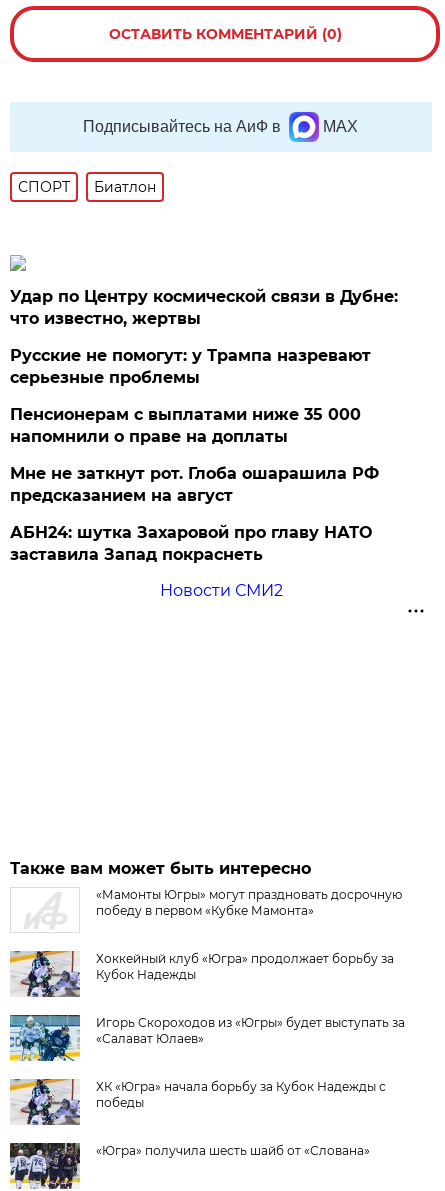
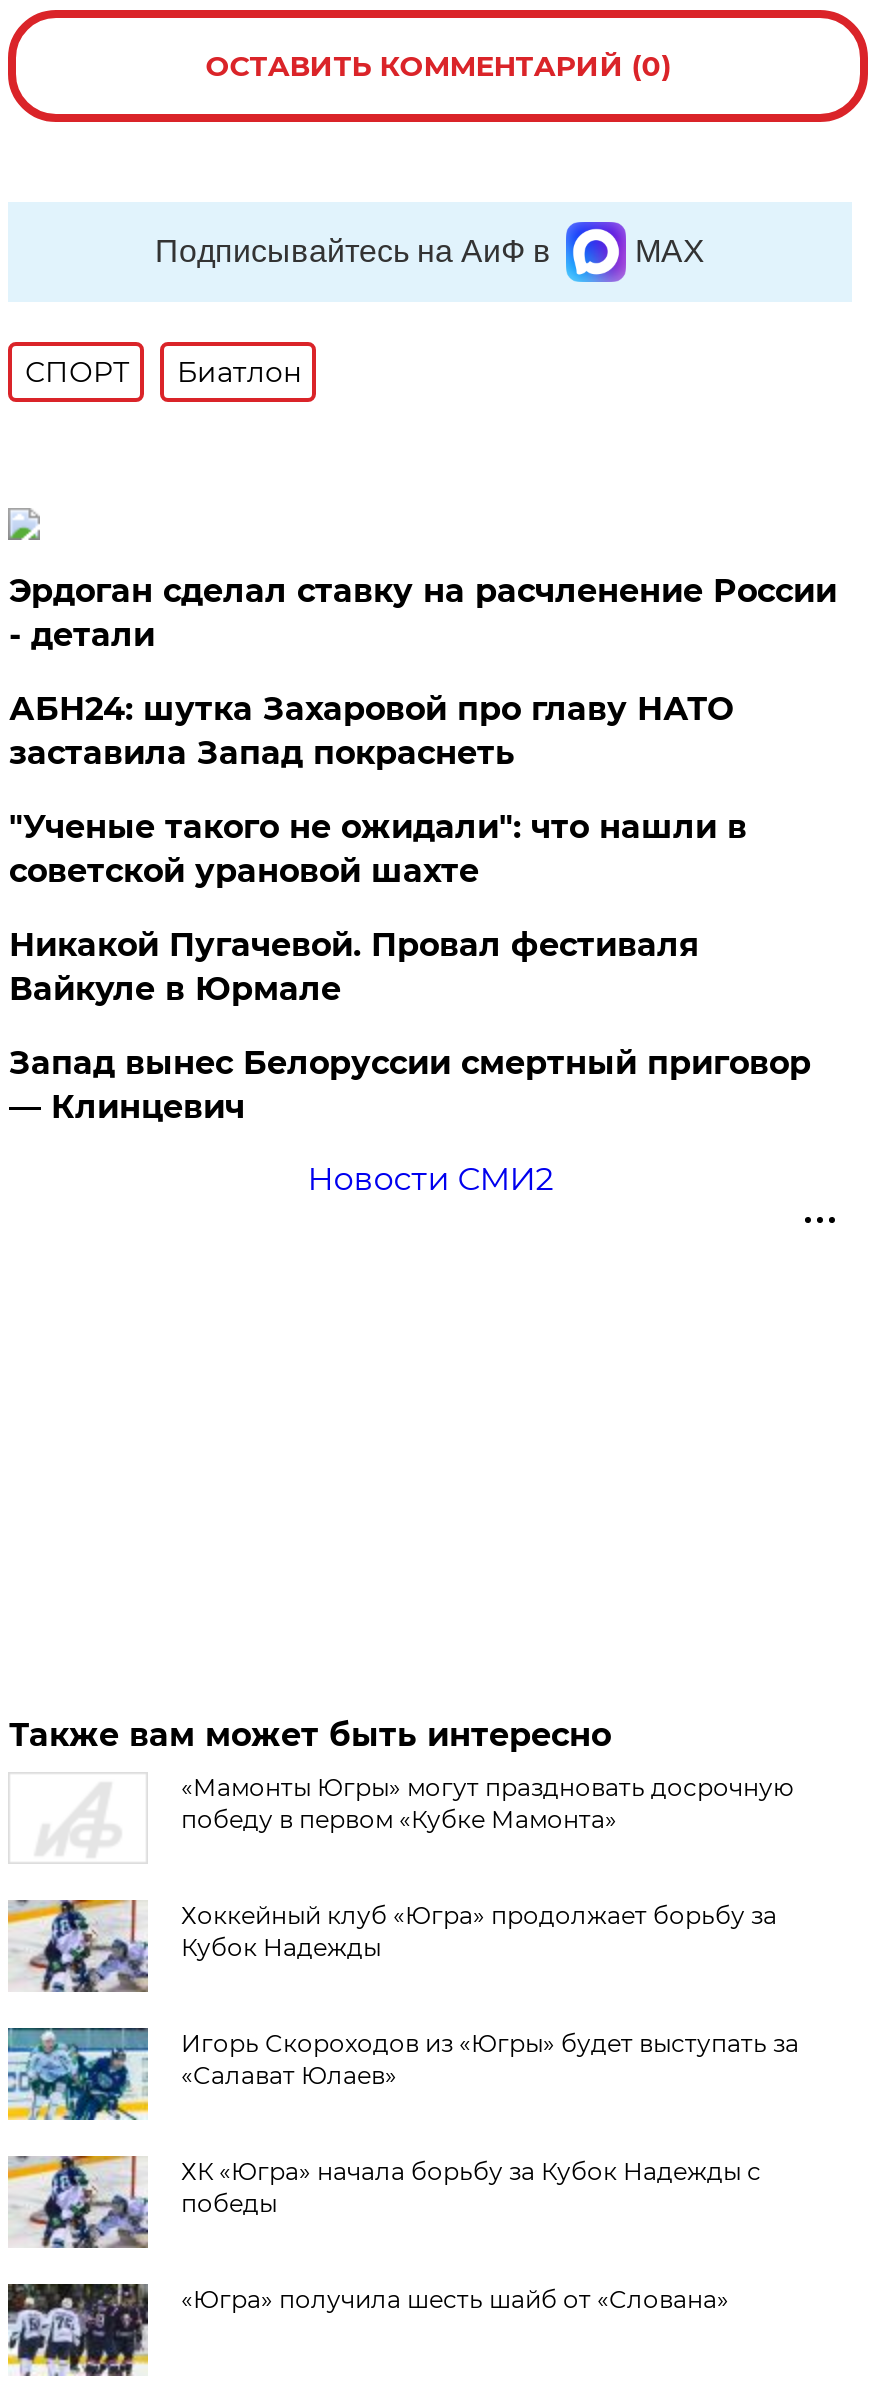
- Удар по Центру космической связи в Дубне:
- что известно, жертвы
- Русские не помогут: у Трампа назревают
- серьезные проблемы
- Пенсионерам с выплатами ниже 35 000
- напомнили о праве на доплаты
- Мне не заткнут рот. Глоба ошарашила РФ
- предсказанием на август
+ Эрдоган сделал ставку на расчленение России
+ - детали

moved up: АБН24: шутка Захаровой про главу НАТО | заставила Запад покраснеть

+ "Ученые такого не ожидали": что нашли в
+ советской урановой шахте
+ Никакой Пугачевой. Провал фестиваля
+ Вайкуле в Юрмале
+ Запад вынес Белоруссии смертный приговор
+ — Клинцевич
